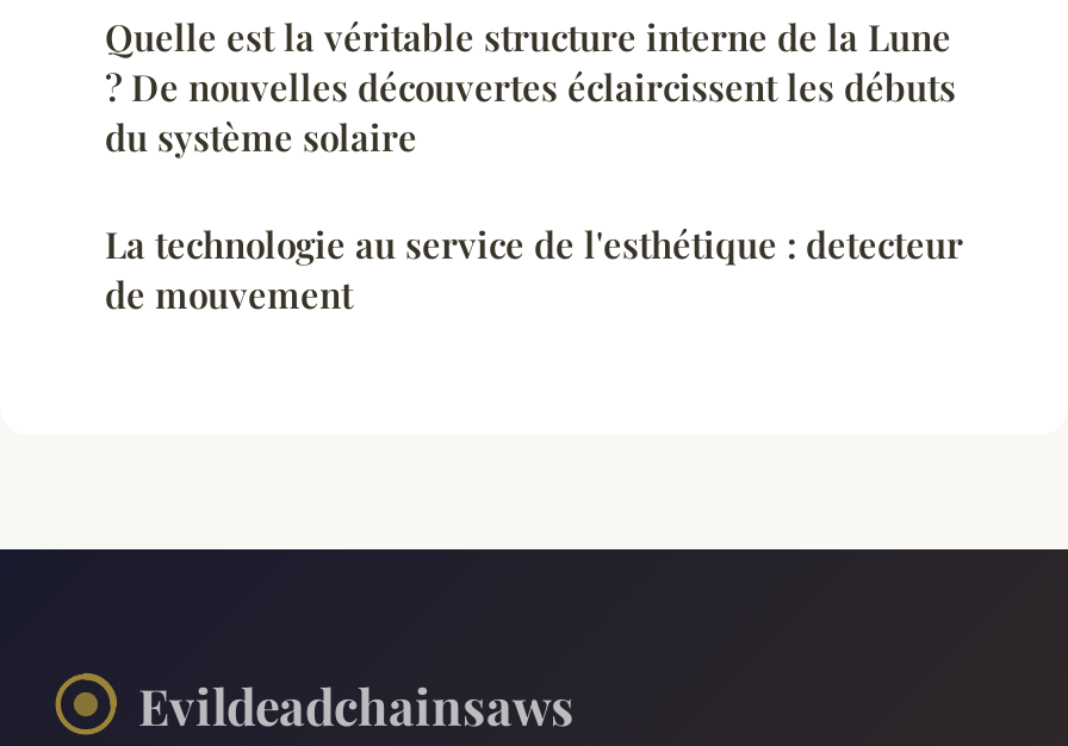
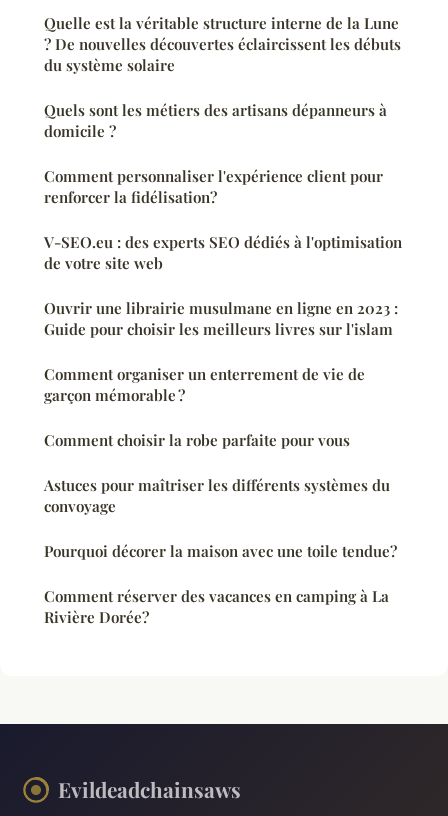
- La technologie au service de l'esthétique : detecteur
- de mouvement
+ Quels sont les métiers des artisans dépanneurs à
+ domicile ?
+ Comment personnaliser l'expérience client pour
+ renforcer la fidélisation?
+ V-SEO.eu : des experts SEO dédiés à l'optimisation
+ de votre site web
+ Ouvrir une librairie musulmane en ligne en 2023 :
+ Guide pour choisir les meilleurs livres sur l'islam
+ Comment organiser un enterrement de vie de
+ garçon mémorable ?
+ Comment choisir la robe parfaite pour vous
+ Astuces pour maîtriser les différents systèmes du
+ convoyage
+ Pourquoi décorer la maison avec une toile tendue?
+ Comment réserver des vacances en camping à La
+ Rivière Dorée?
